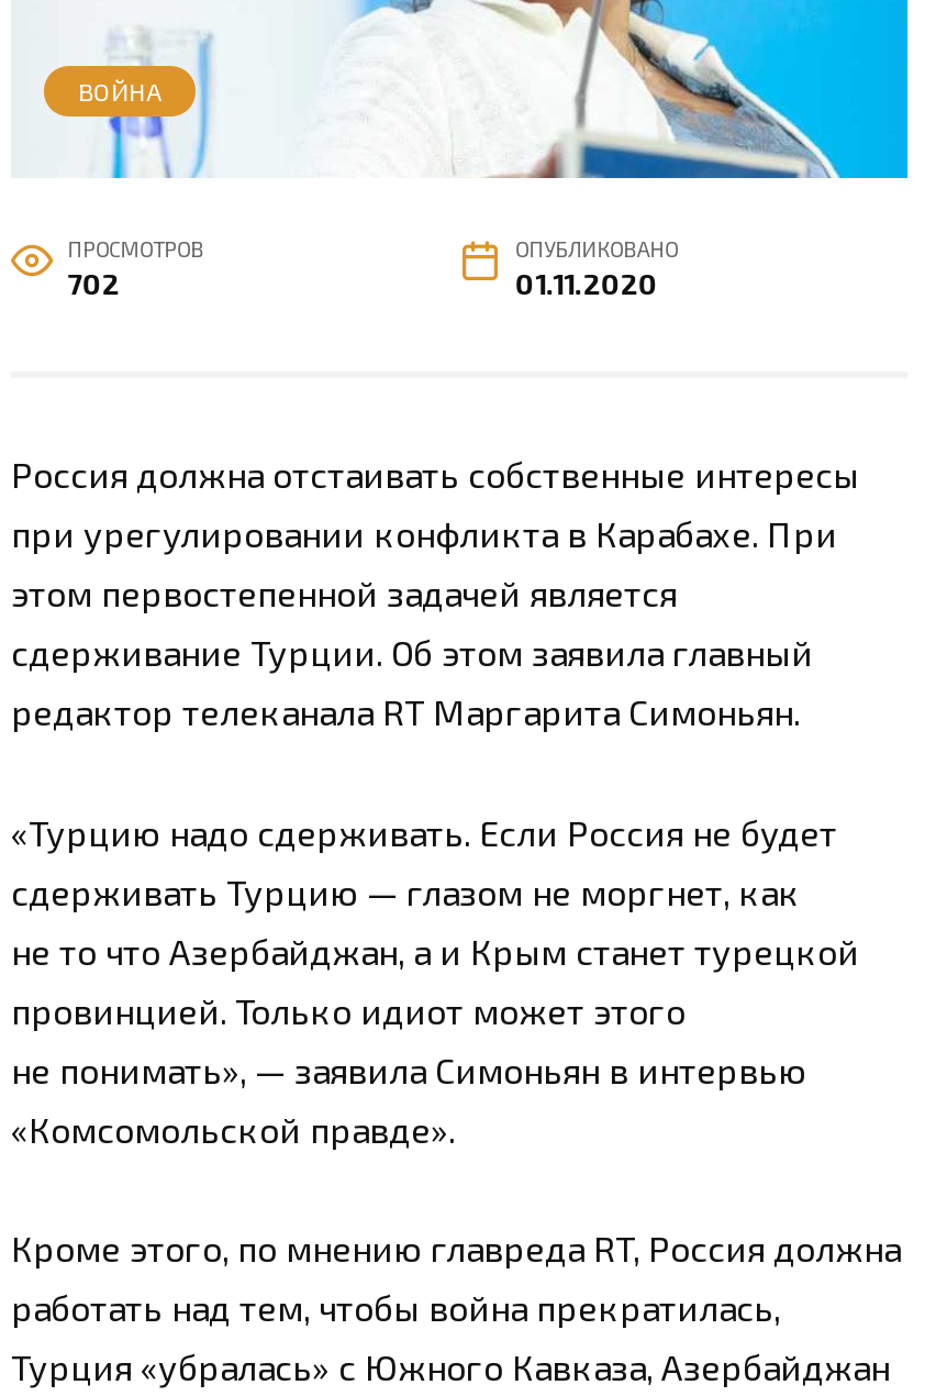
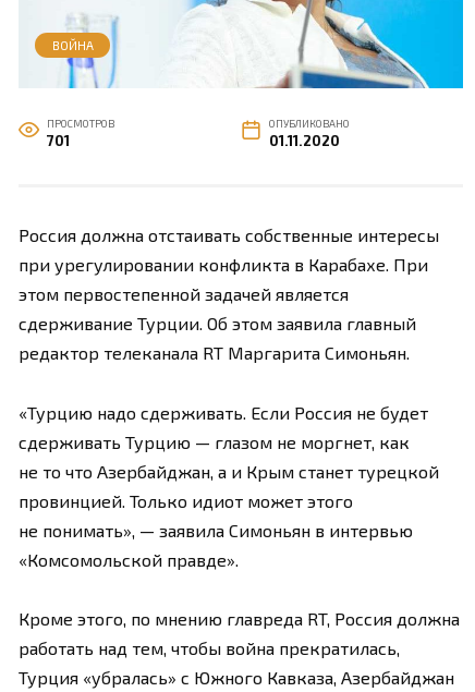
- 702
+ 701
